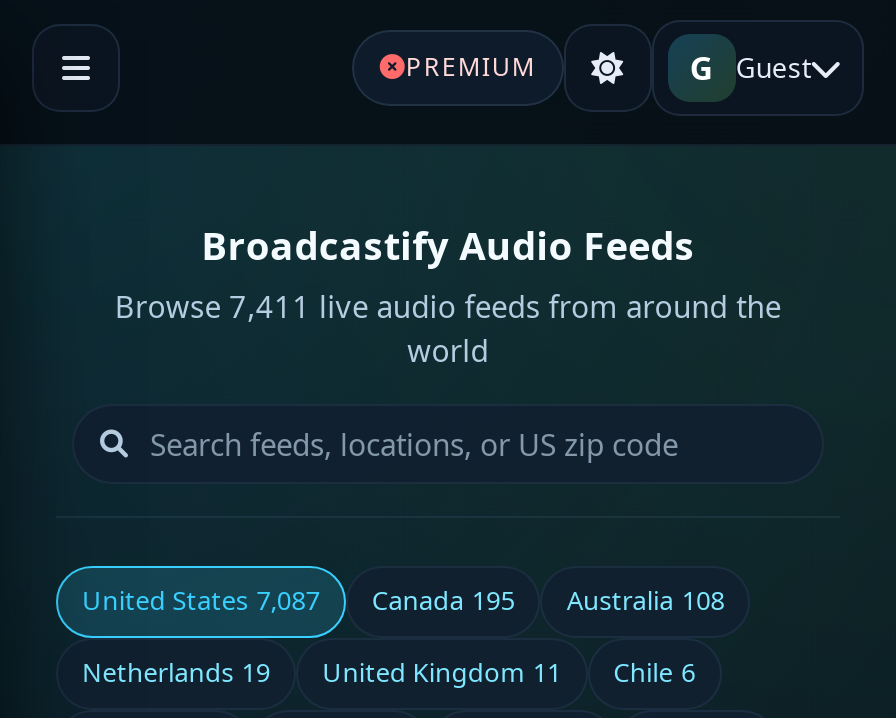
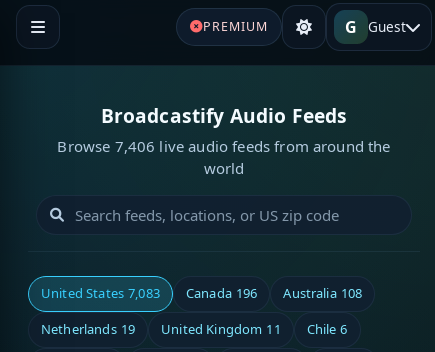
- Browse 7,411 live audio feeds from around the
+ Browse 7,406 live audio feeds from around the

- United States 7,087
+ United States 7,083

- Canada 195
+ Canada 196
